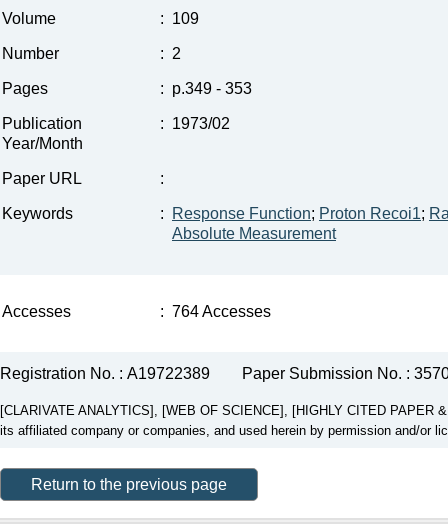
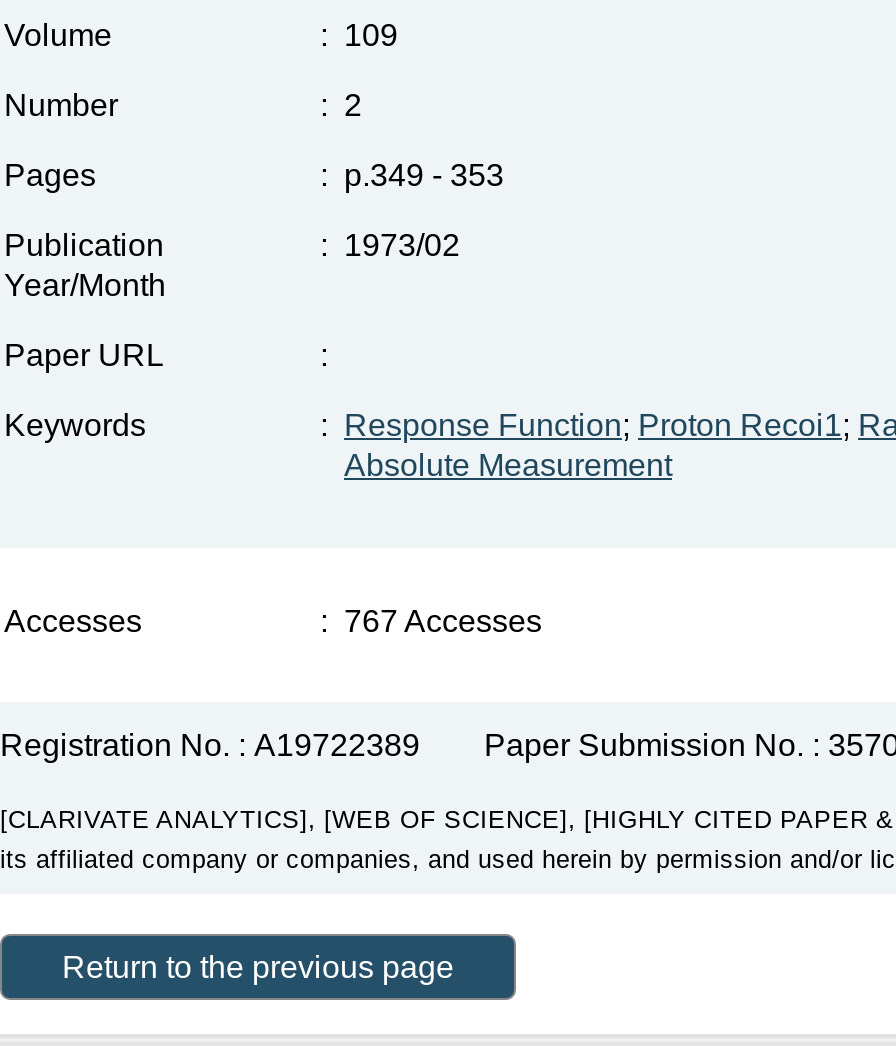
- : 764 Accesses
+ : 767 Accesses
